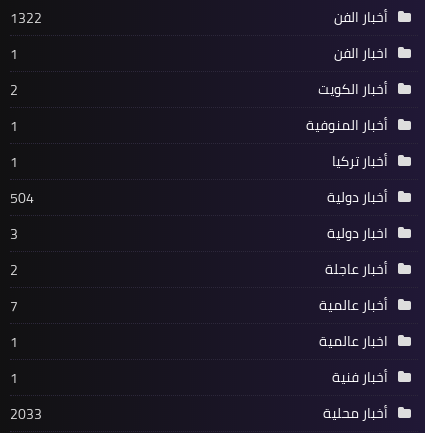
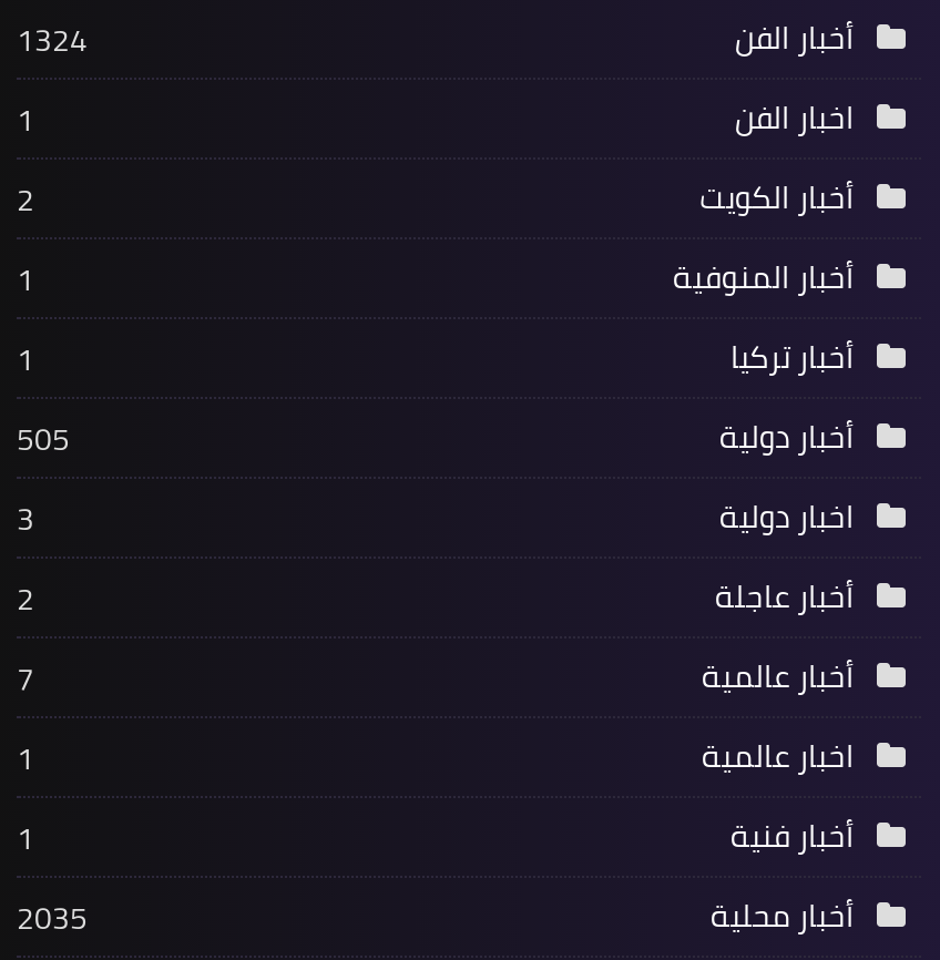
- 1322
+ 1324

- 504
+ 505

- 2033
+ 2035
